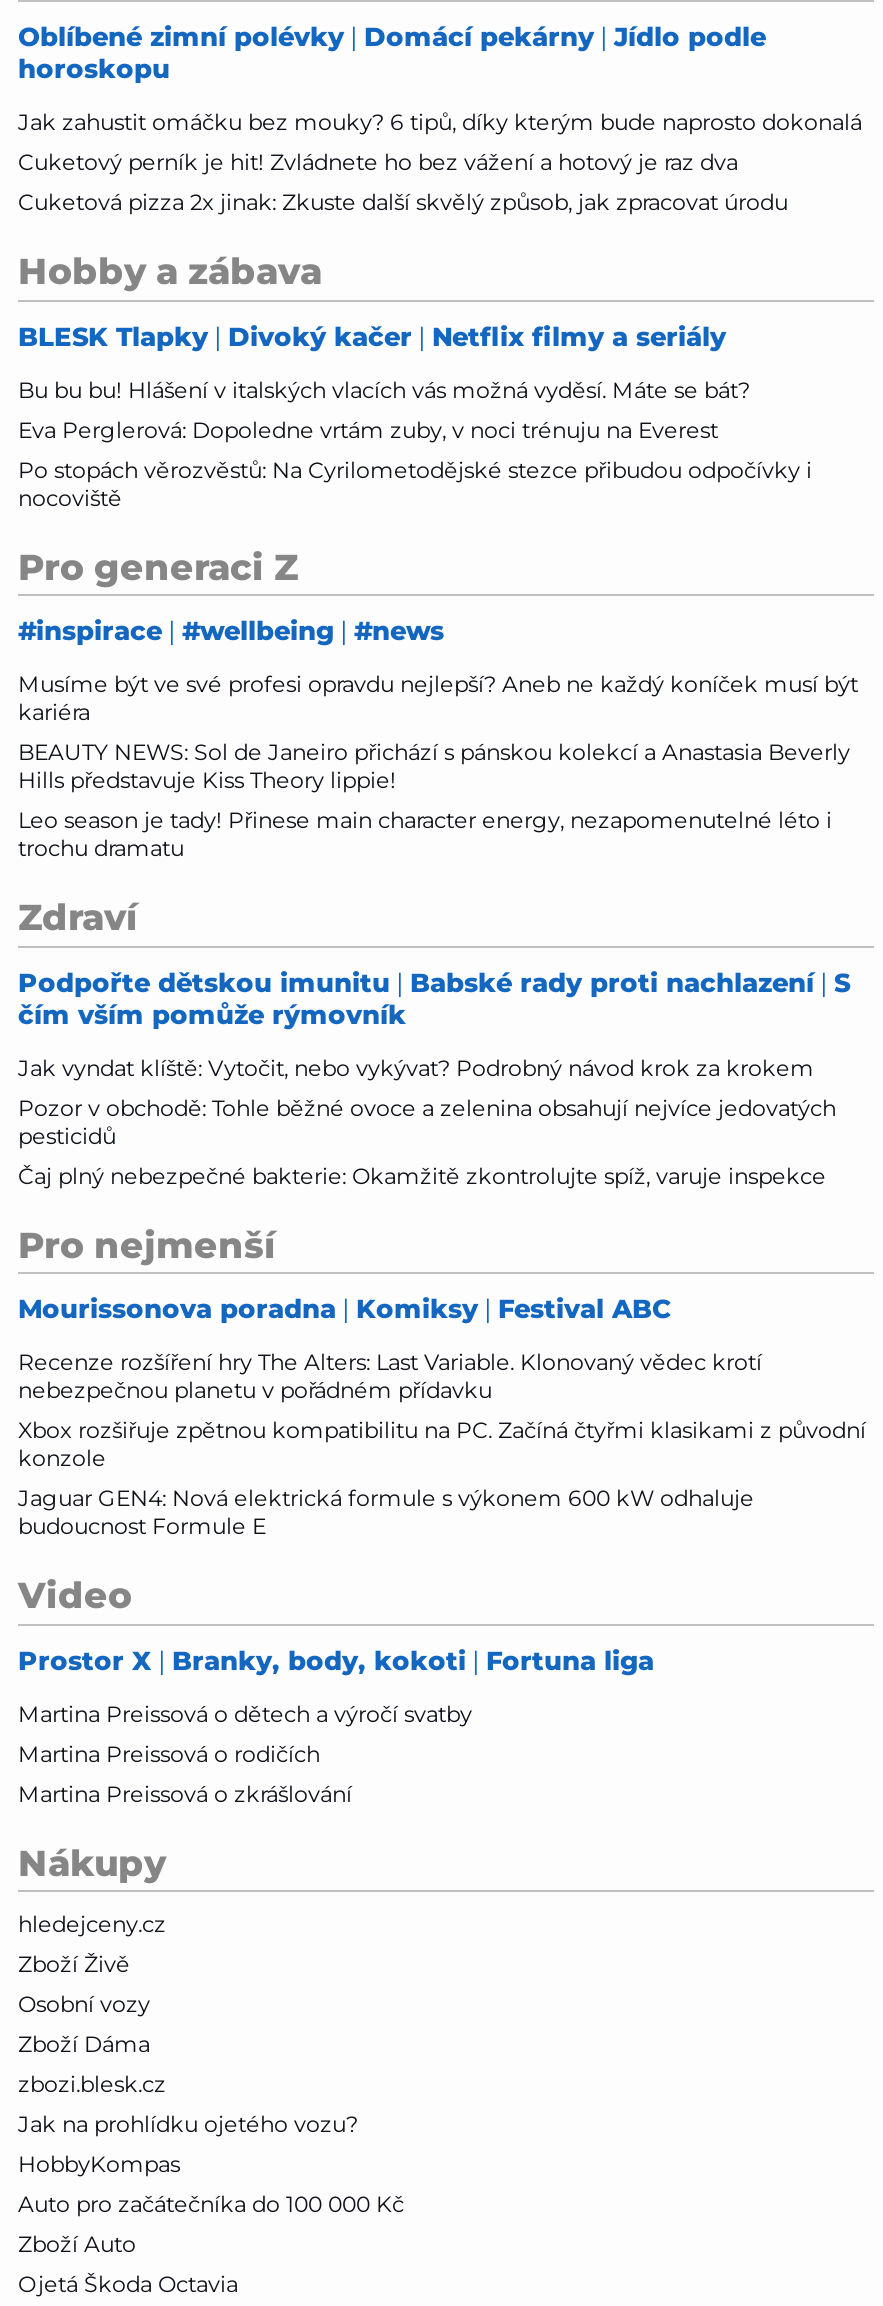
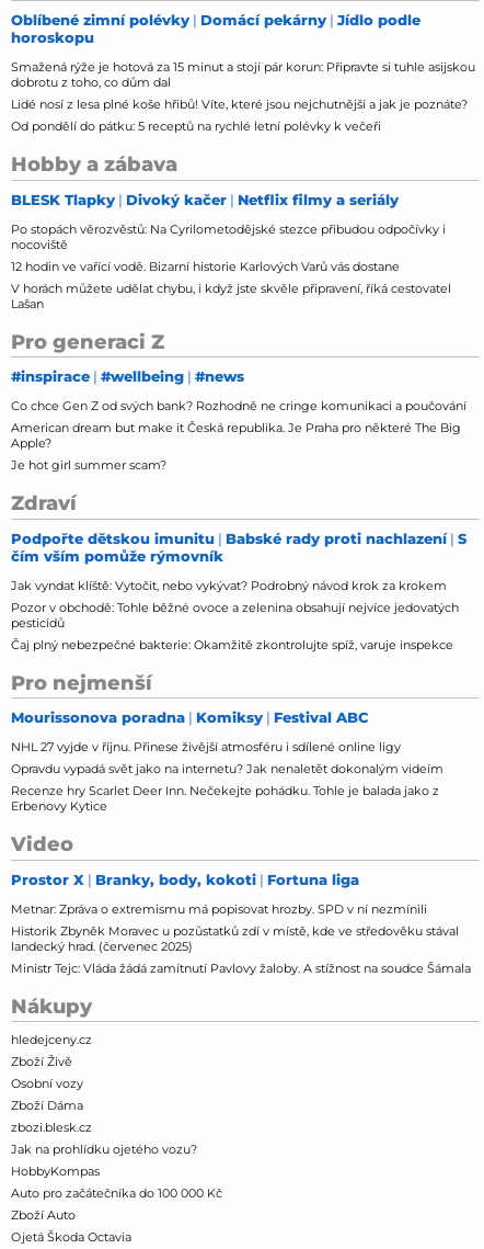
- Jak zahustit omáčku bez mouky? 6 tipů, díky kterým bude naprosto dokonalá
- Cuketový perník je hit! Zvládnete ho bez vážení a hotový je raz dva
- Cuketová pizza 2x jinak: Zkuste další skvělý způsob, jak zpracovat úrodu
+ Smažená rýže je hotová za 15 minut a stojí pár korun: Připravte si tuhle asijskou
+ dobrotu z toho, co dům dal
+ Lidé nosí z lesa plné koše hřibů! Víte, které jsou nejchutnější a jak je poznáte?
+ Od pondělí do pátku: 5 receptů na rychlé letní polévky k večeři

- Bu bu bu! Hlášení v italských vlacích vás možná vyděsí. Máte se bát?
- Eva Perglerová: Dopoledne vrtám zuby, v noci trénuju na Everest

+ 12 hodin ve vařící vodě. Bizarní historie Karlových Varů vás dostane
+ V horách můžete udělat chybu, i když jste skvěle připravení, říká cestovatel
+ Lašan

moved down: Pro generaci Z | #inspirace #wellbeing #news

- Musíme být ve své profesi opravdu nejlepší? Aneb ne každý koníček musí být
- kariéra
- BEAUTY NEWS: Sol de Janeiro přichází s pánskou kolekcí a Anastasia Beverly
- Hills představuje Kiss Theory lippie!
- Leo season je tady! Přinese main character energy, nezapomenutelné léto i
- trochu dramatu
+ Co chce Gen Z od svých bank? Rozhodně ne cringe komunikaci a poučování
+ American dream but make it Česká republika. Je Praha pro některé The Big
+ Apple?
+ Je hot girl summer scam?

- Recenze rozšíření hry The Alters: Last Variable. Klonovaný vědec krotí
- nebezpečnou planetu v pořádném přídavku
- Xbox rozšiřuje zpětnou kompatibilitu na PC. Začíná čtyřmi klasikami z původní
- konzole
- Jaguar GEN4: Nová elektrická formule s výkonem 600 kW odhaluje
- budoucnost Formule E
+ NHL 27 vyjde v říjnu. Přinese živější atmosféru i sdílené online ligy
+ Opravdu vypadá svět jako na internetu? Jak nenaletět dokonalým videím
+ Recenze hry Scarlet Deer Inn. Nečekejte pohádku. Tohle je balada jako z
+ Erbenovy Kytice

- Martina Preissová o dětech a výročí svatby
- Martina Preissová o rodičích
- Martina Preissová o zkrášlování
+ Metnar: Zpráva o extremismu má popisovat hrozby. SPD v ní nezmínili
+ Historik Zbyněk Moravec u pozůstatků zdí v místě, kde ve středověku stával
+ landecký hrad. (červenec 2025)
+ Ministr Tejc: Vláda žádá zamítnutí Pavlovy žaloby. A stížnost na soudce Šámala
